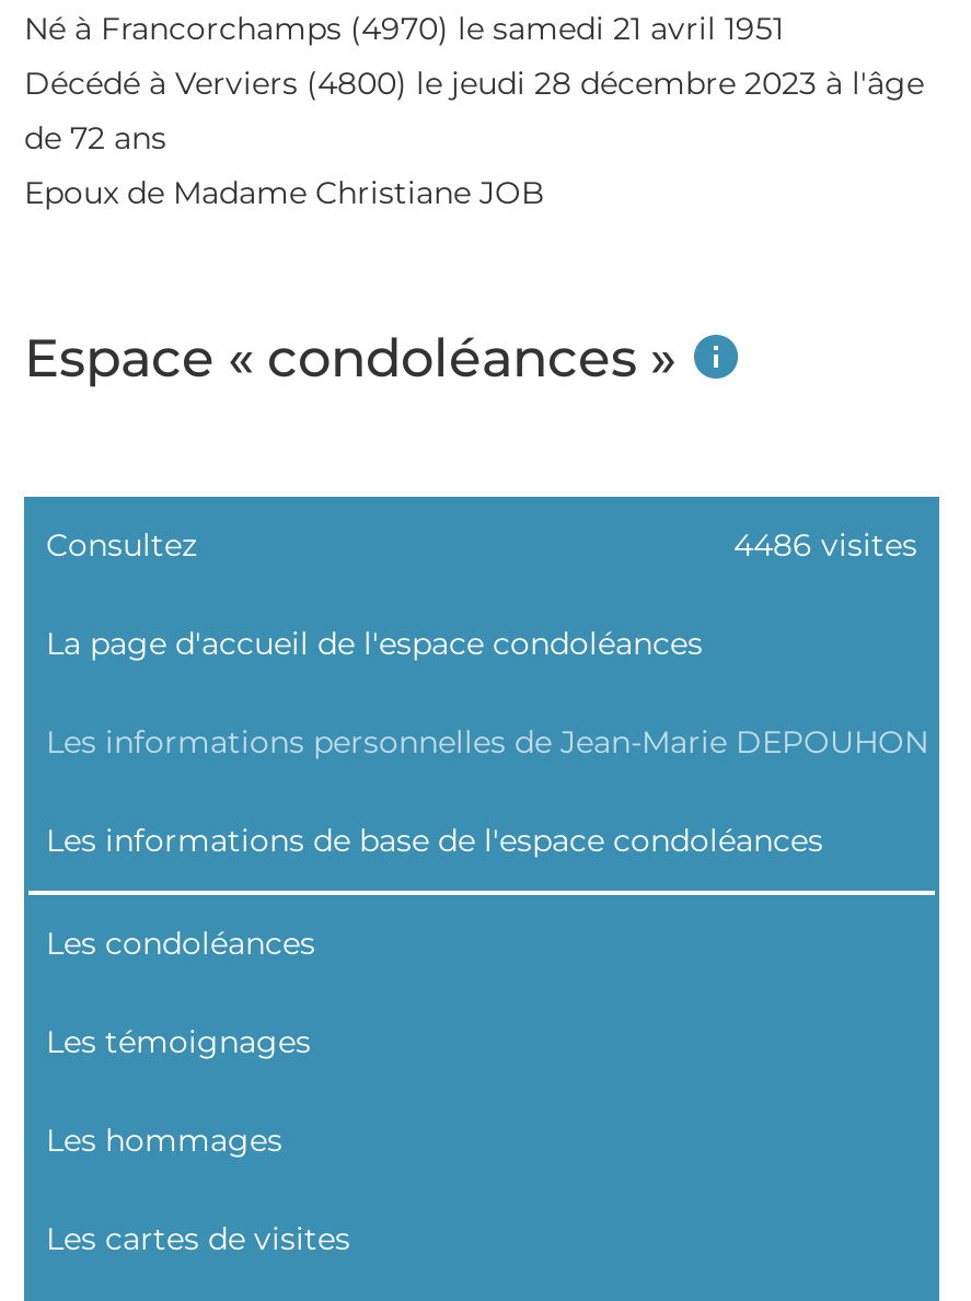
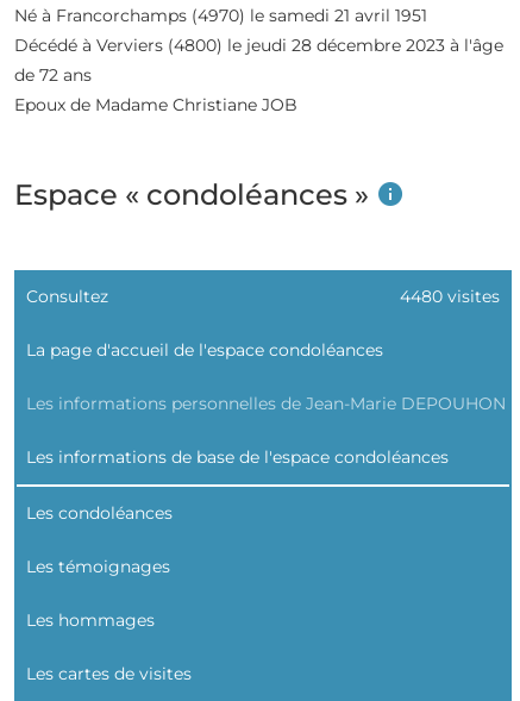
- 4486 visites
+ 4480 visites
